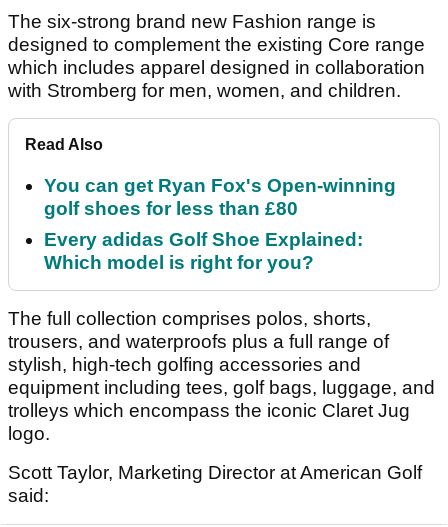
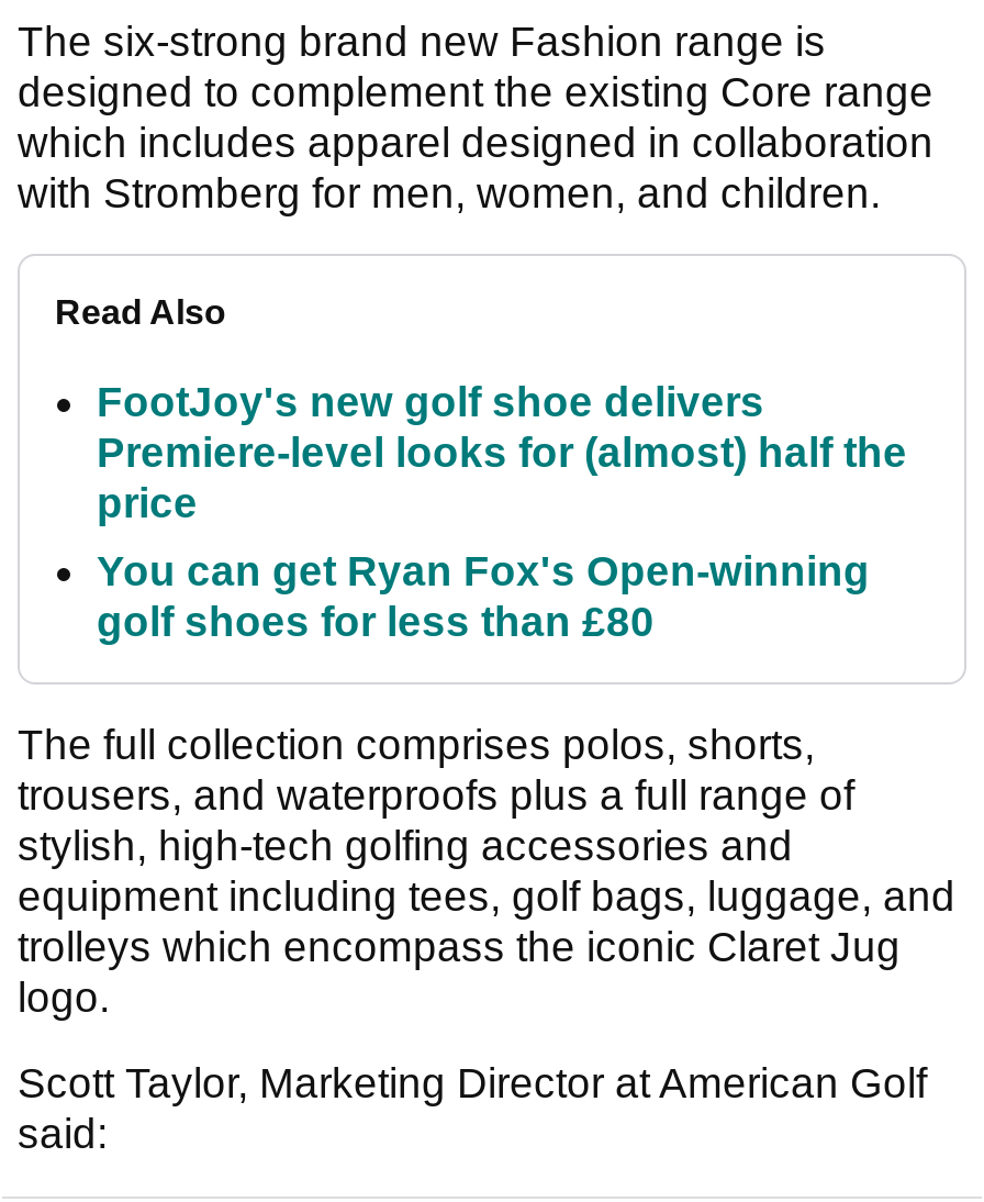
+ FootJoy's new golf shoe delivers
+ Premiere-level looks for (almost) half the
+ price

moved down: You can get Ryan Fox's Open-winning | golf shoes for less than £80

- Every adidas Golf Shoe Explained:
- Which model is right for you?
